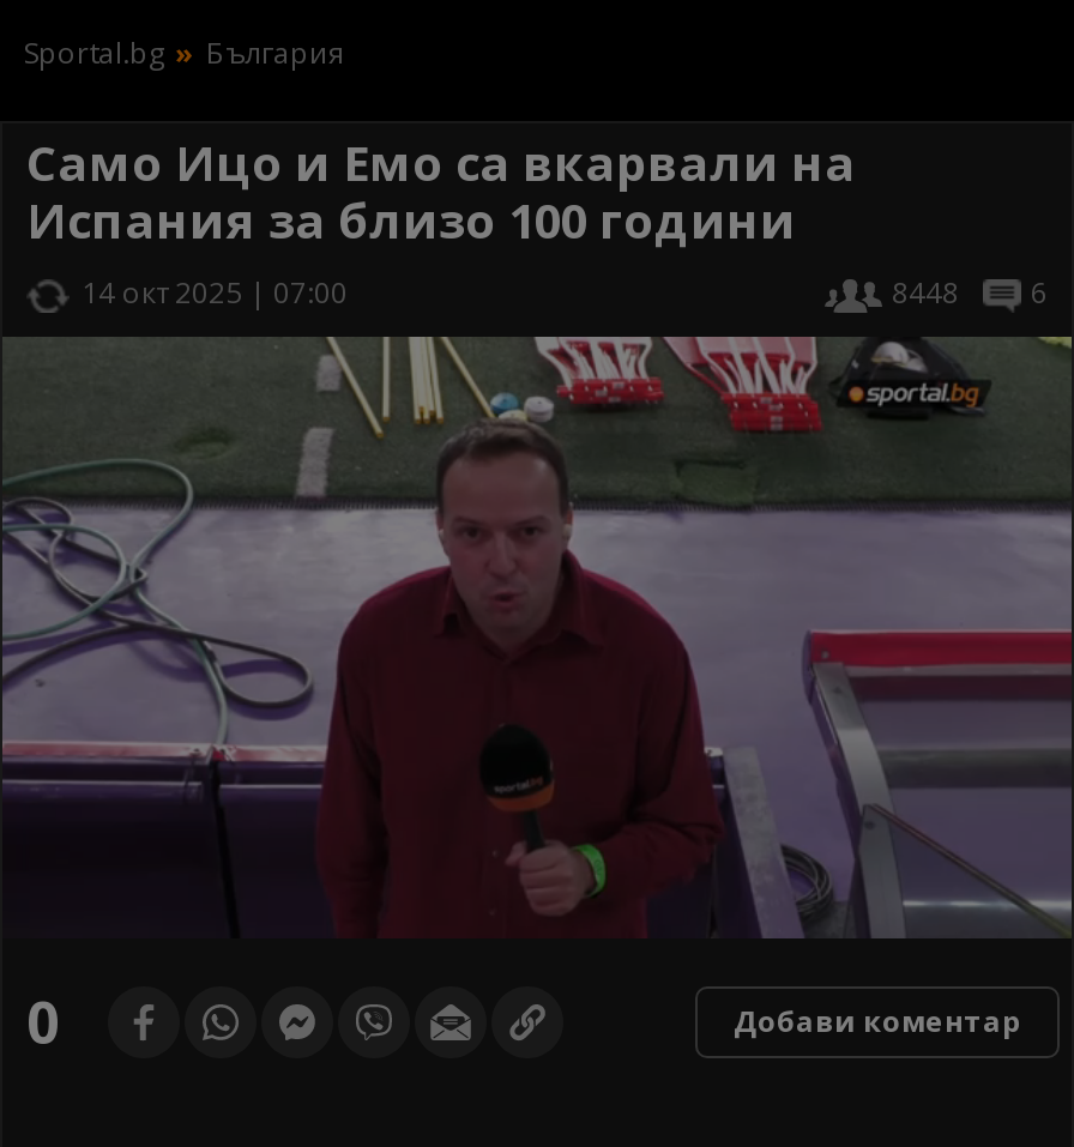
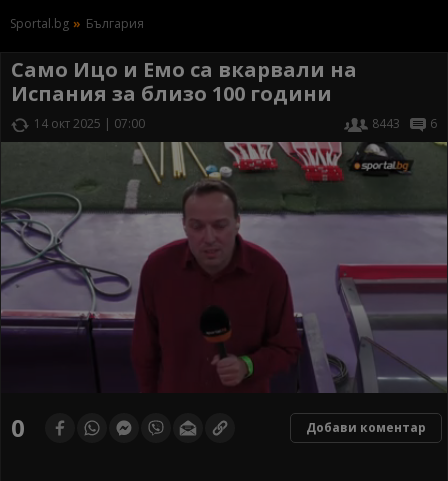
- 8448 6
+ 8443 6
